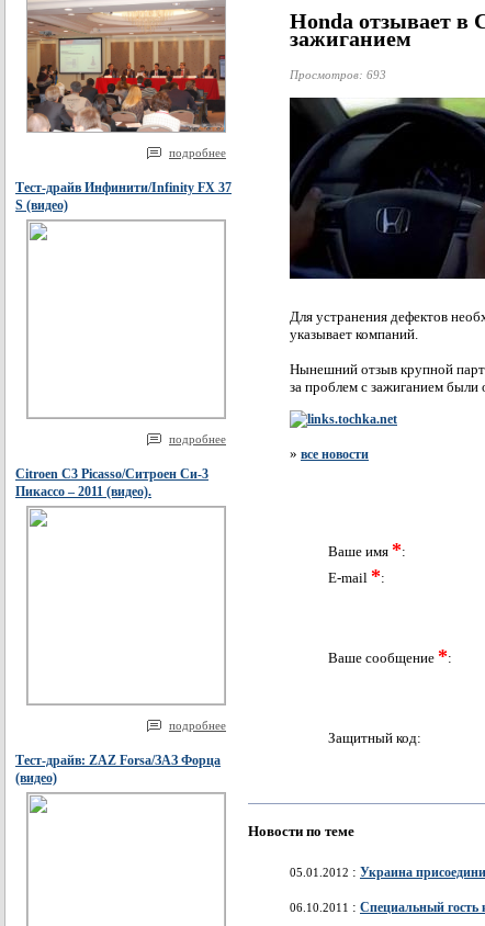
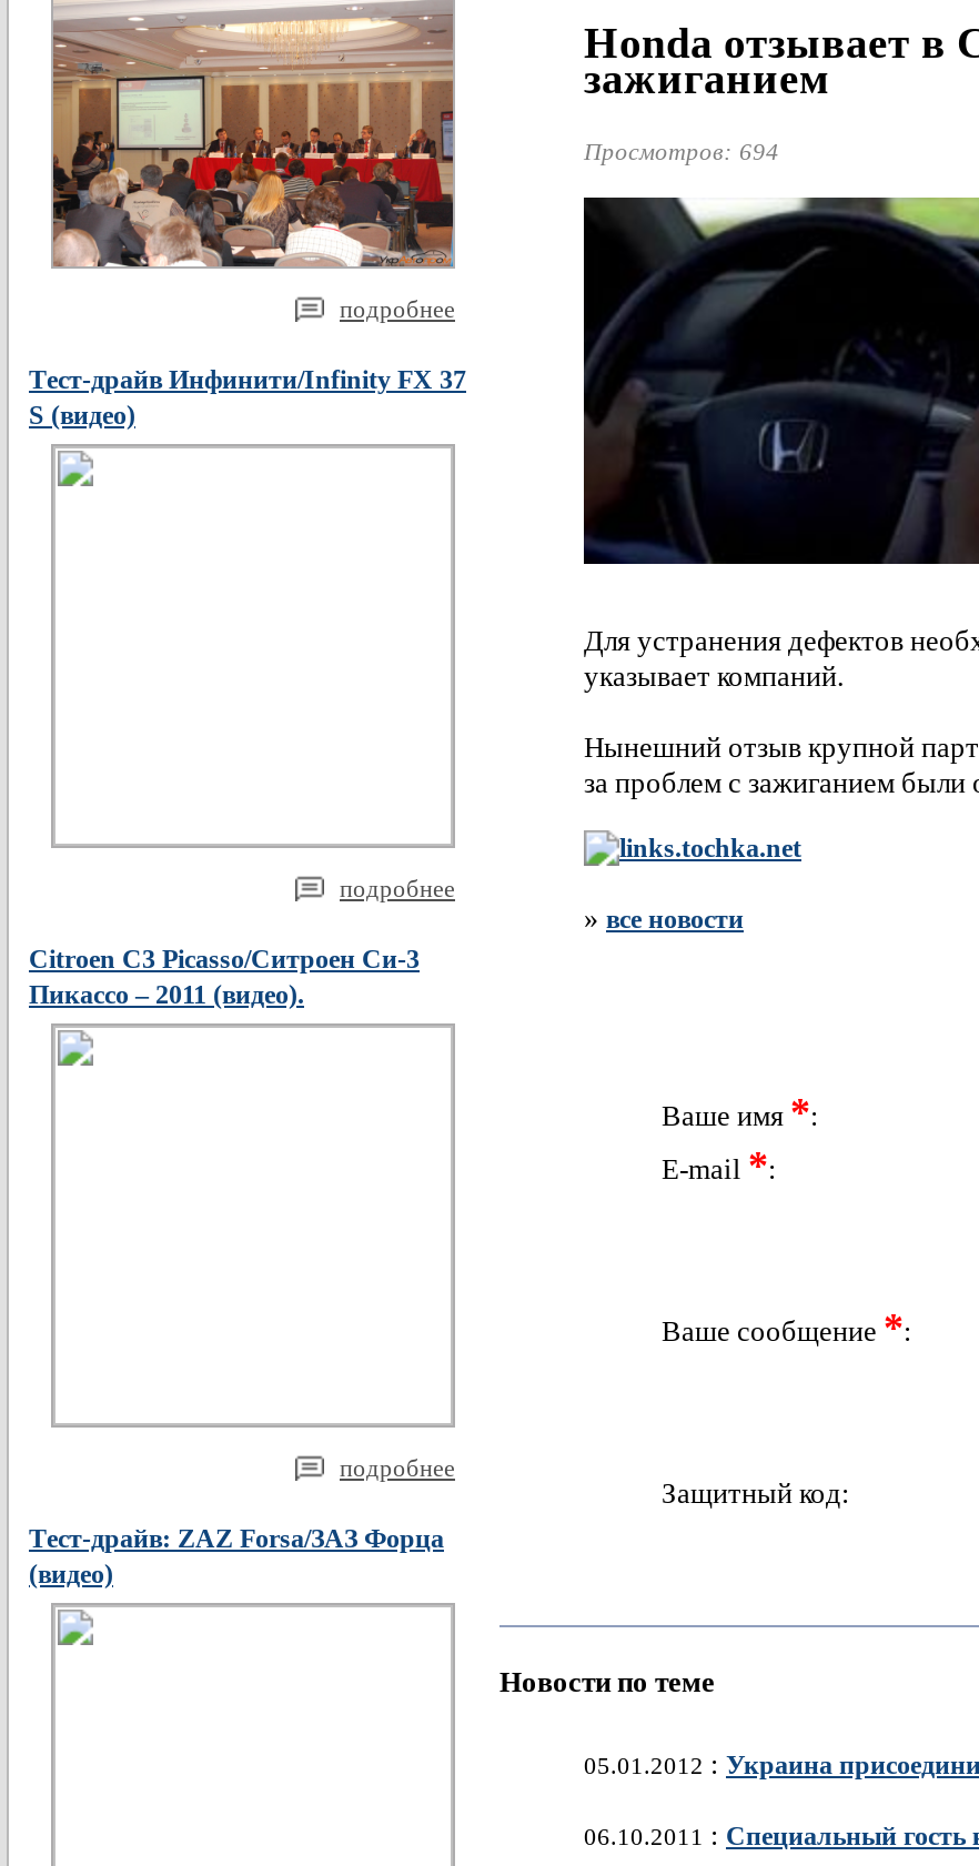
- Просмотров: 693
+ Просмотров: 694
